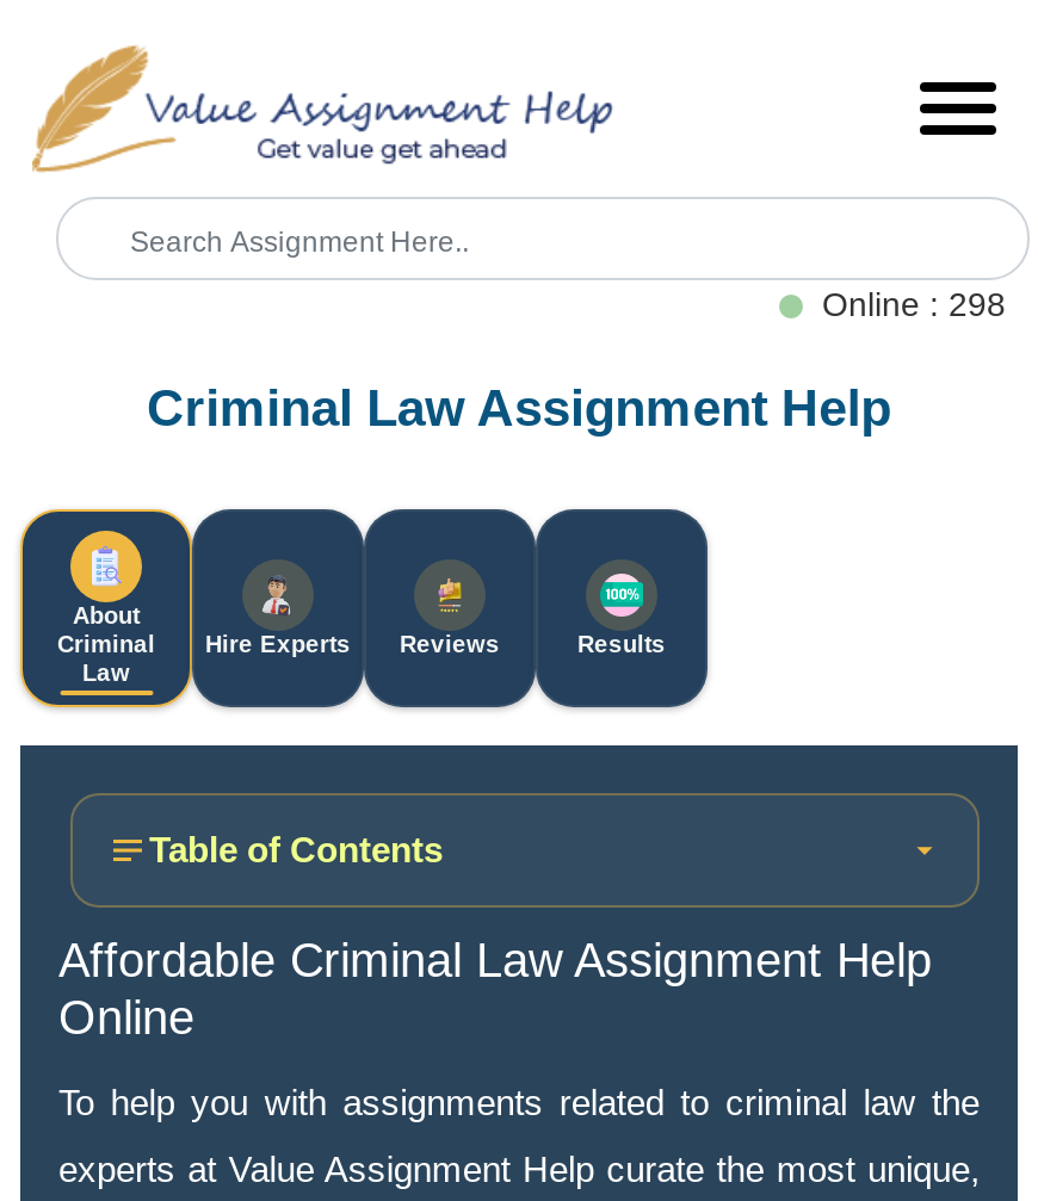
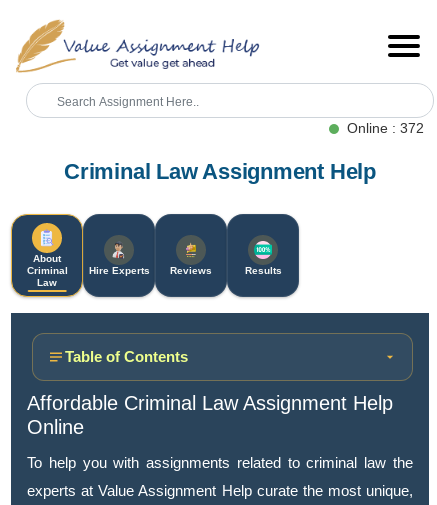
- Online : 298
+ Online : 372
